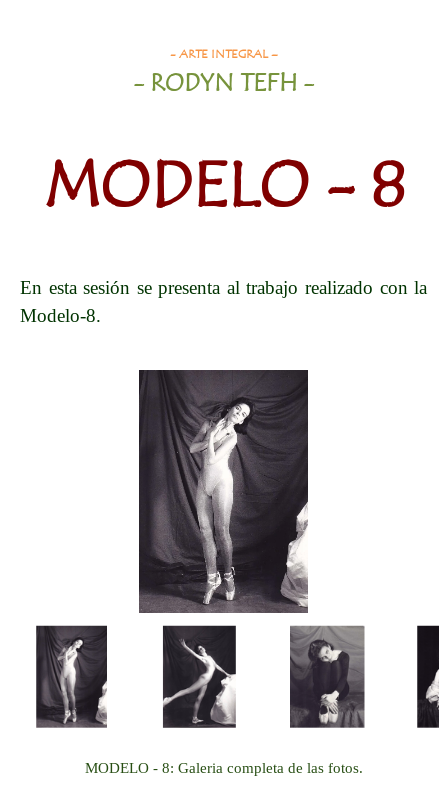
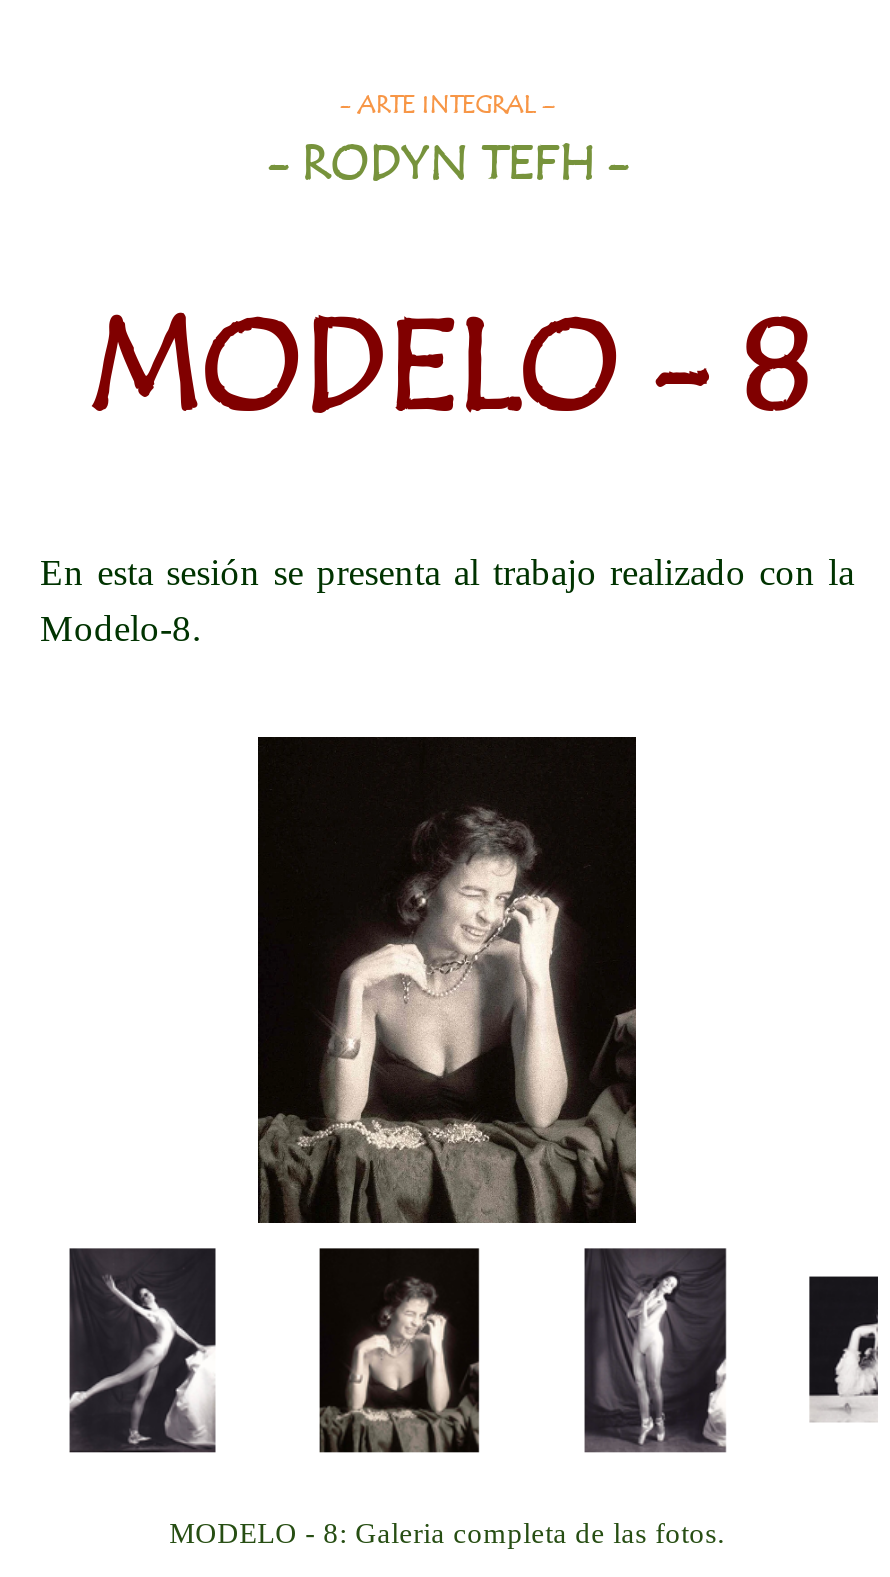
- [image]
+ [image]

- [image]
+ [image]

- [image]
+ [image]

- [image]
+ [image]

- [image]
+ [image]
